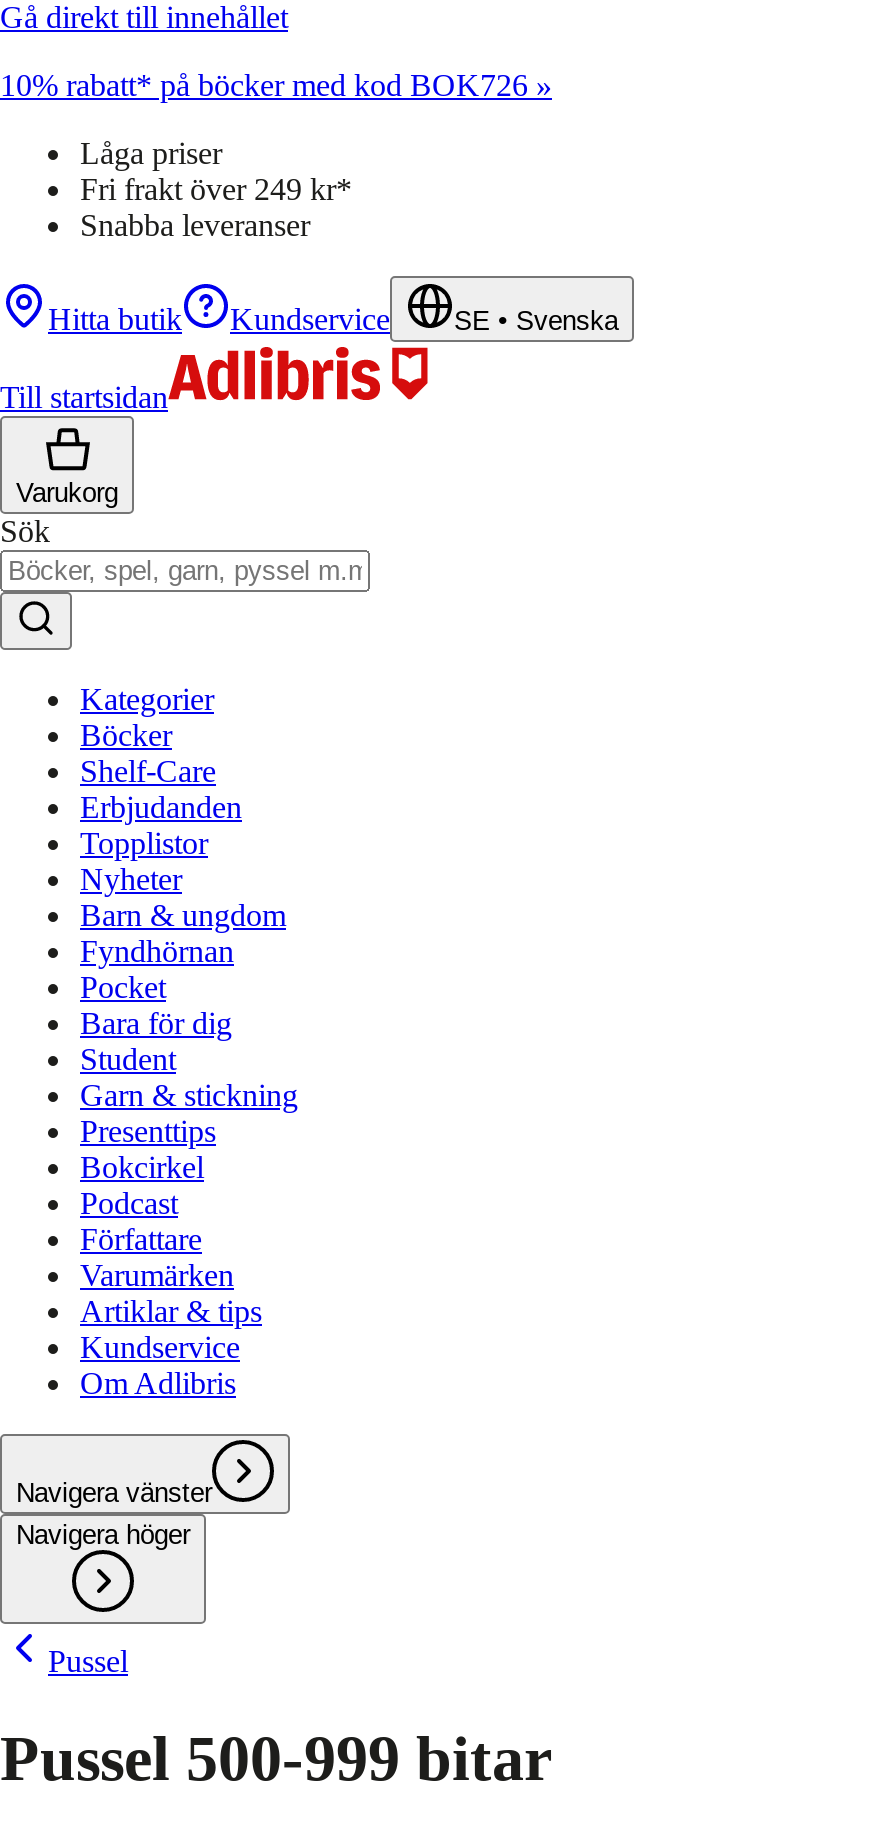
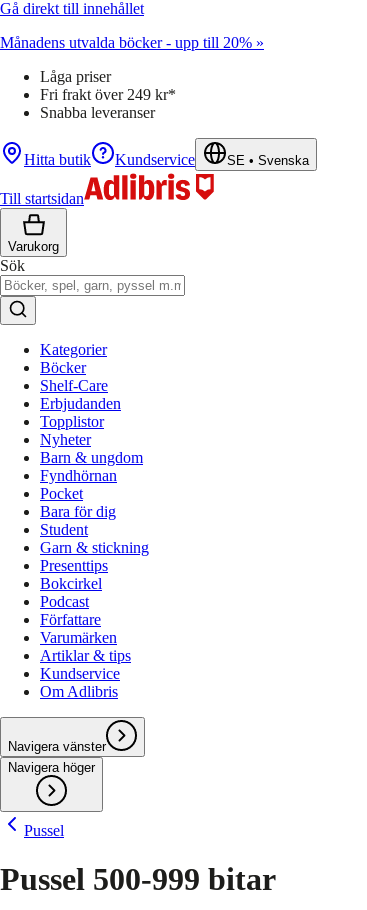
- 10% rabatt* på böcker med kod BOK726 »
+ Månadens utvalda böcker - upp till 20% »
